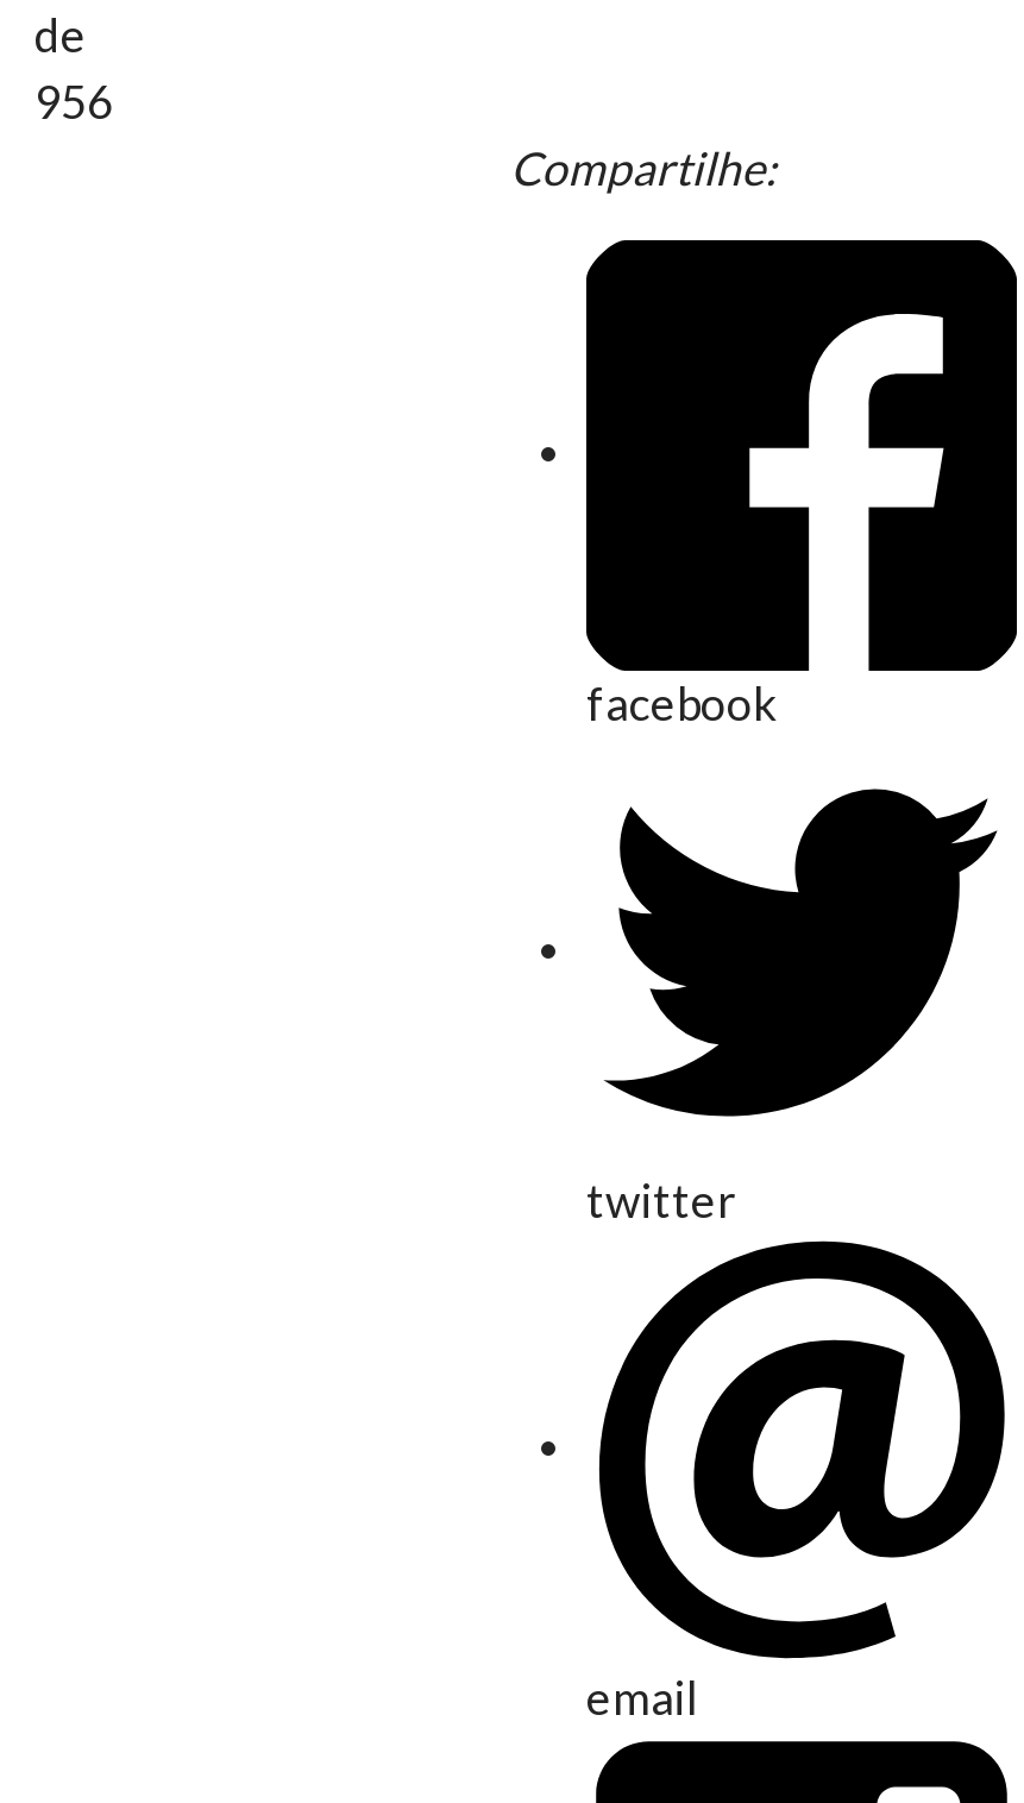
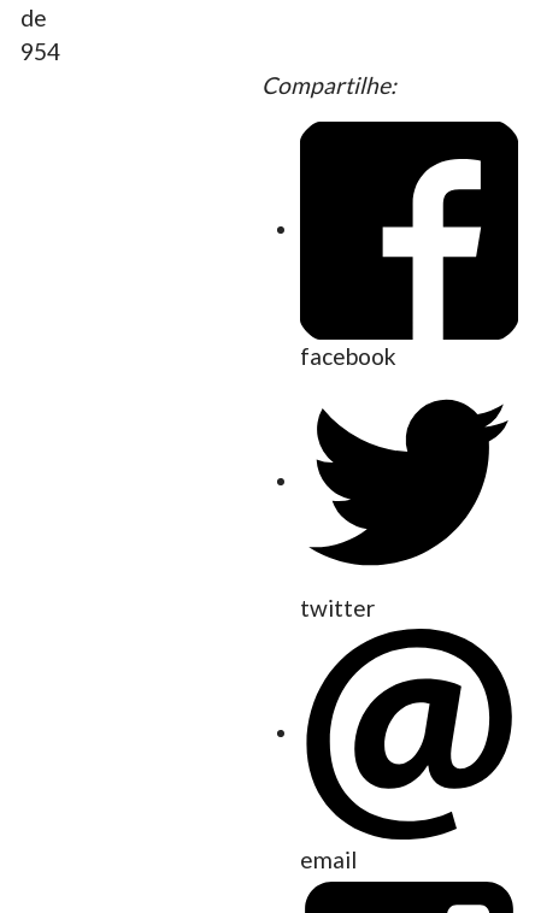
- 956
+ 954
